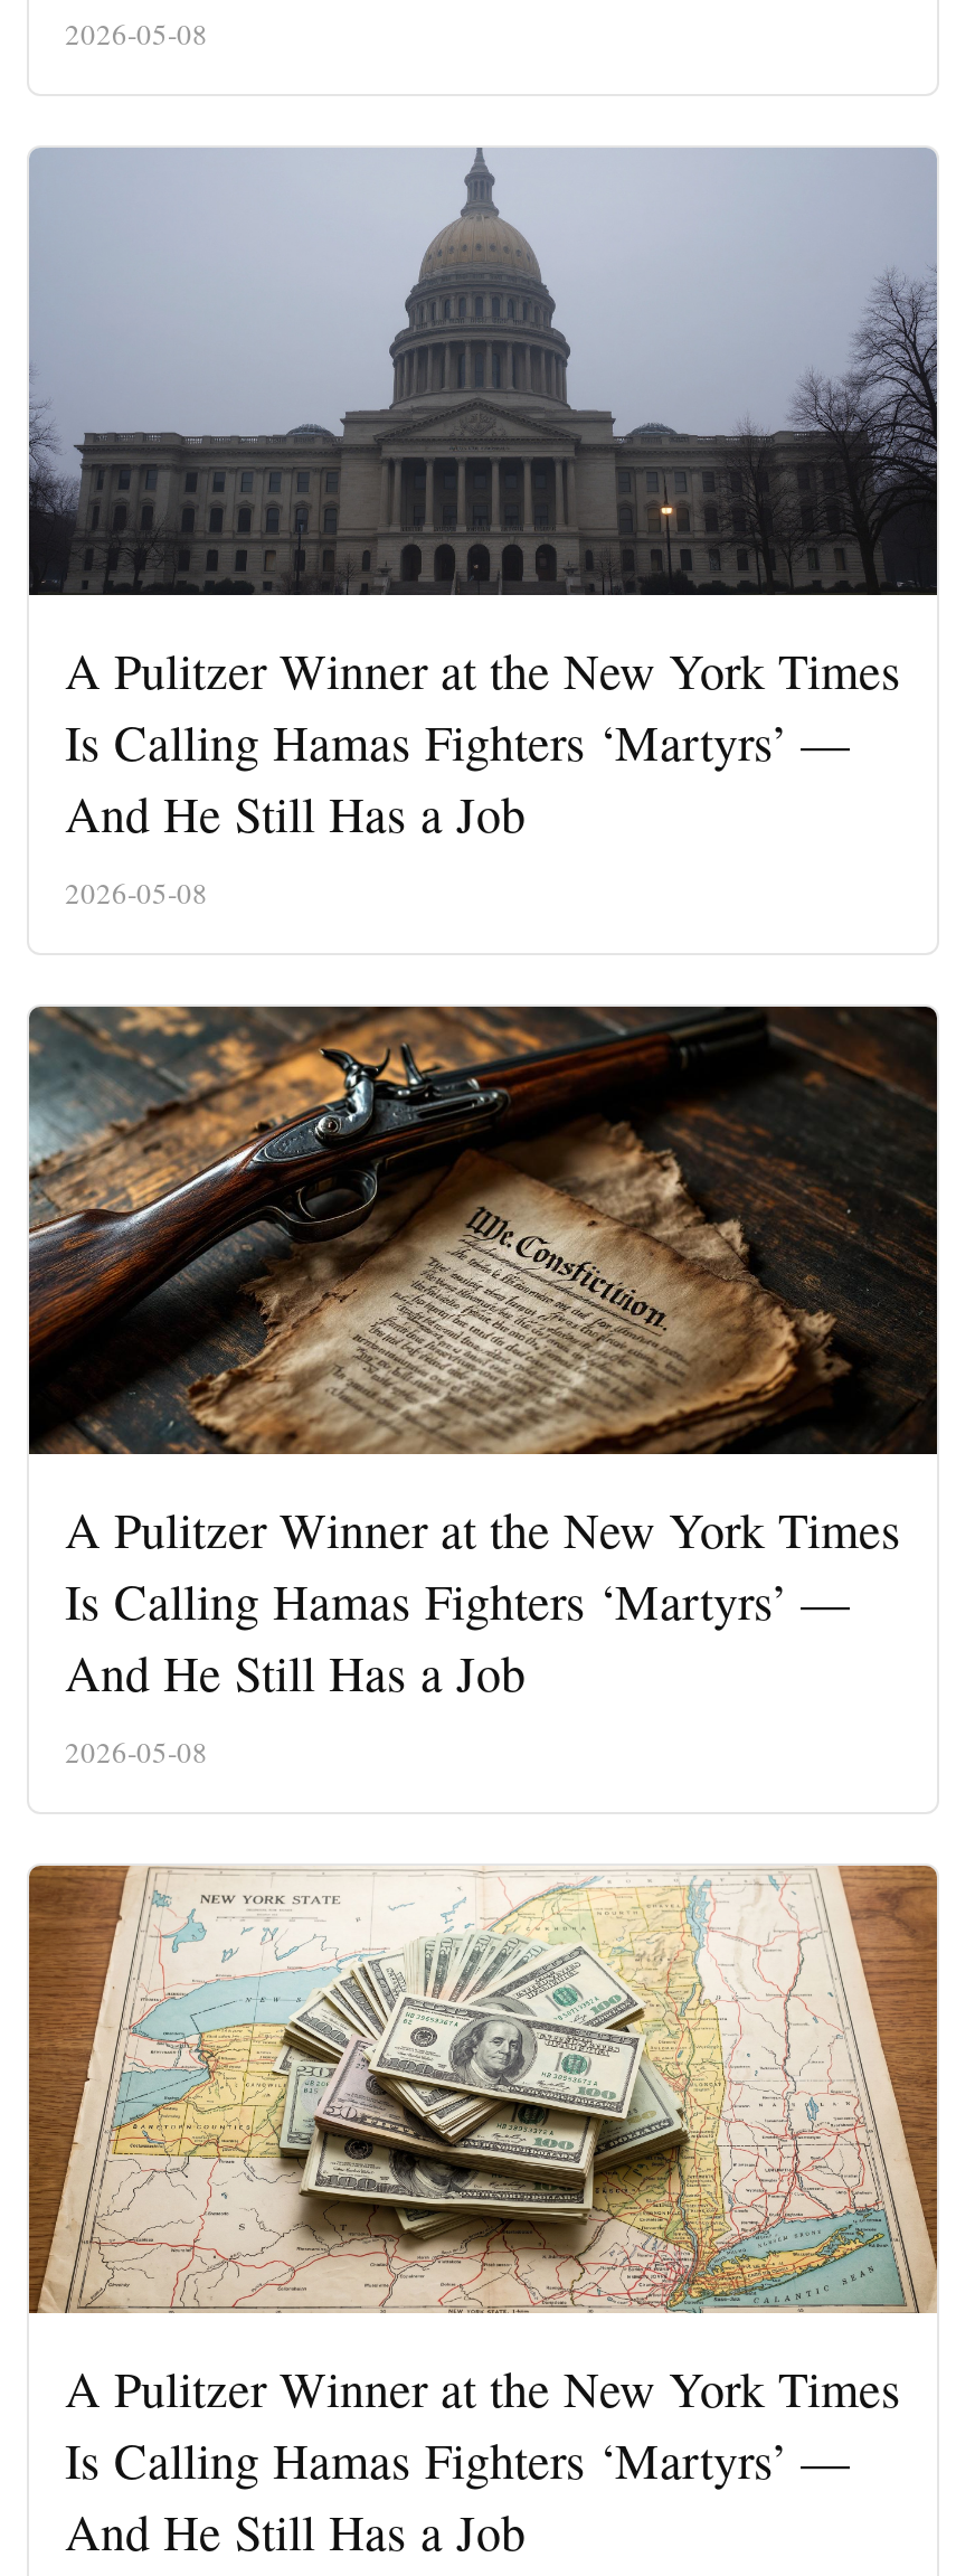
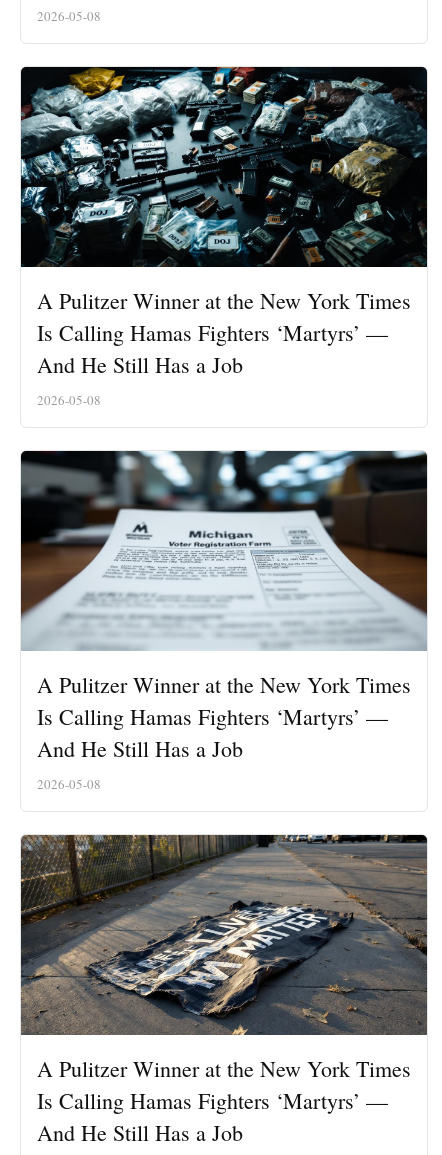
- [image]
+ [image]

- [image]
+ [image]

- [image]
+ [image]
